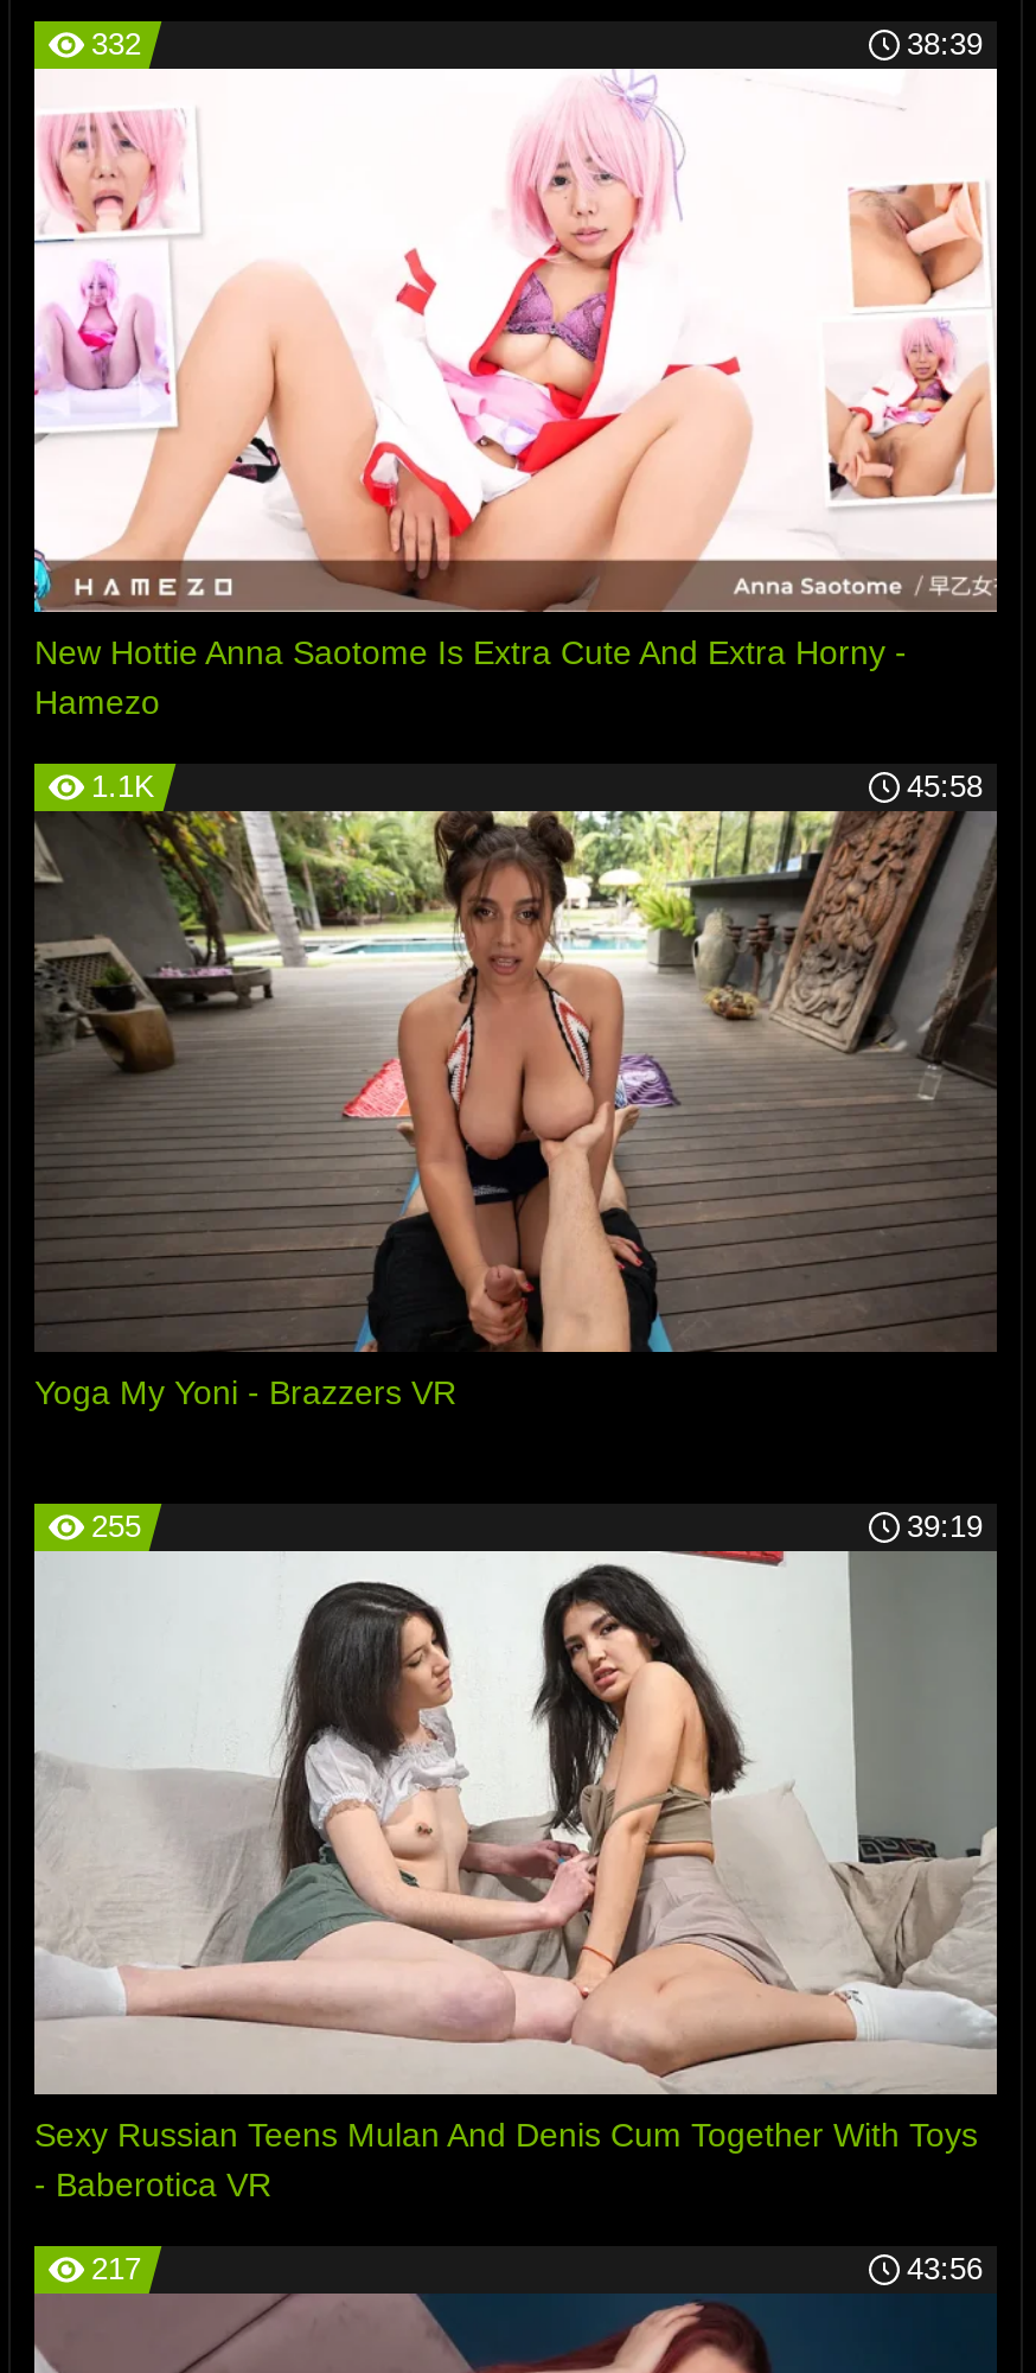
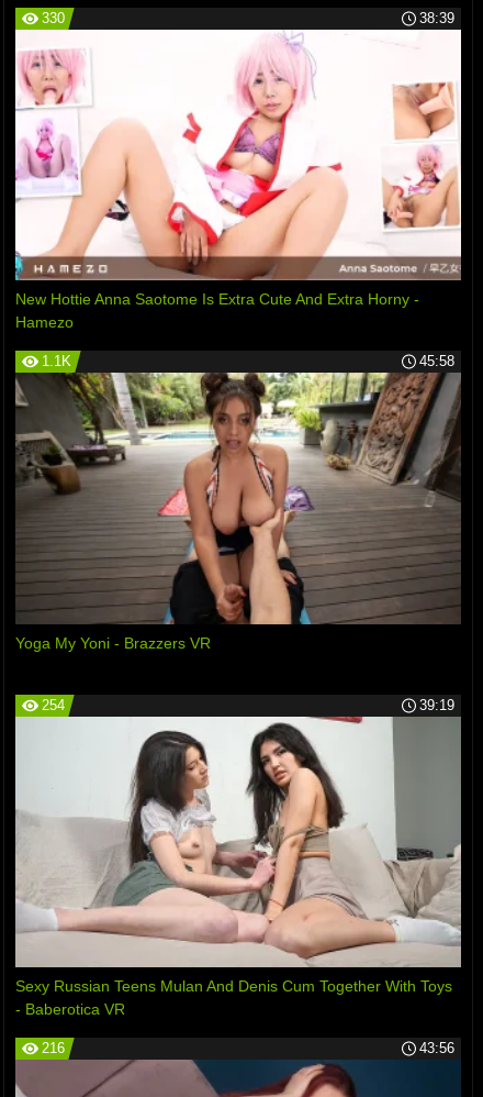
- 332
+ 330

- 255
+ 254

- 217
+ 216
